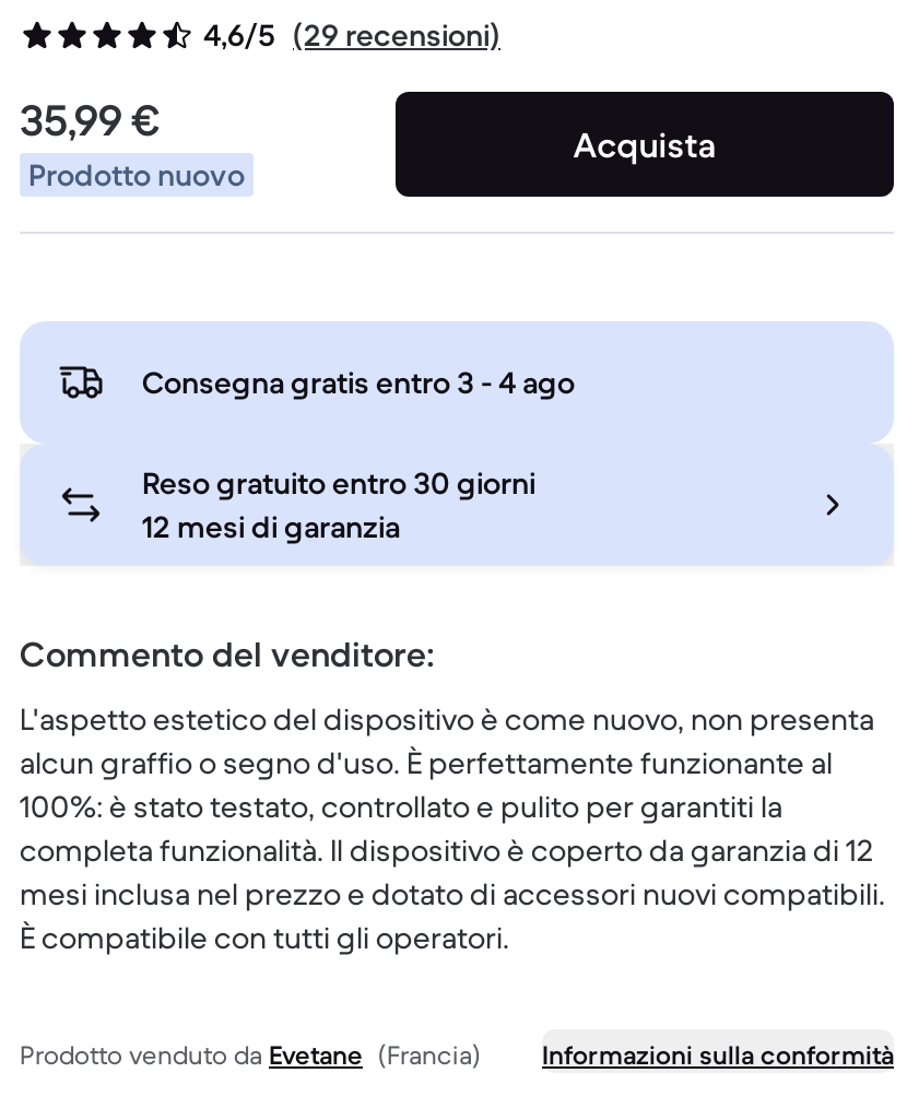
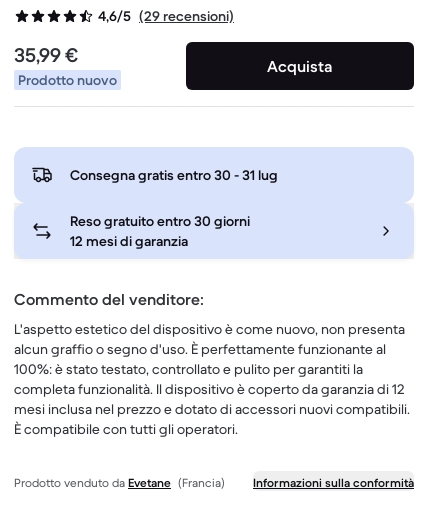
- Consegna gratis entro 3 - 4 ago
+ Consegna gratis entro 30 - 31 lug
